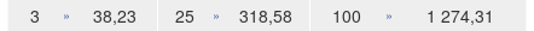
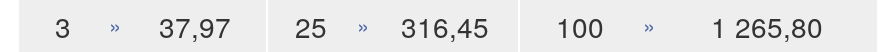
- 38,23
+ 37,97

- 318,58
+ 316,45

- 1 274,31
+ 1 265,80
